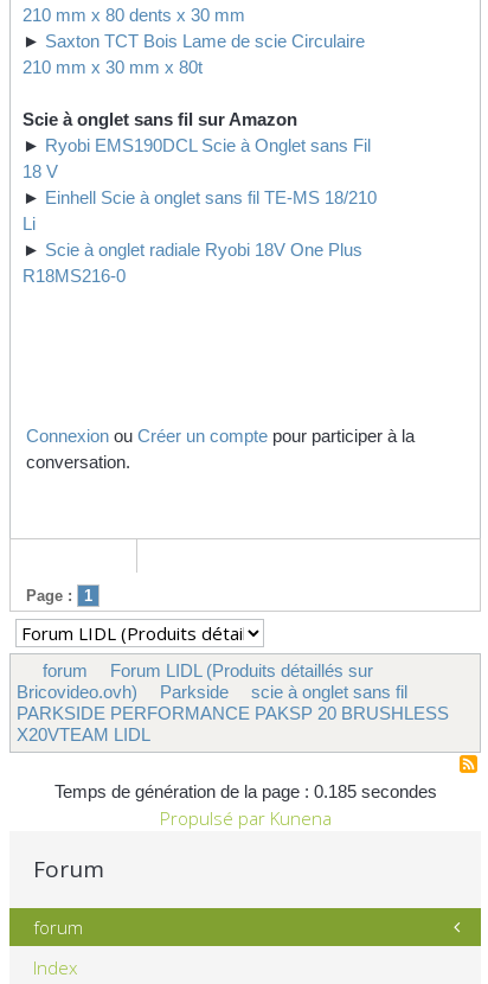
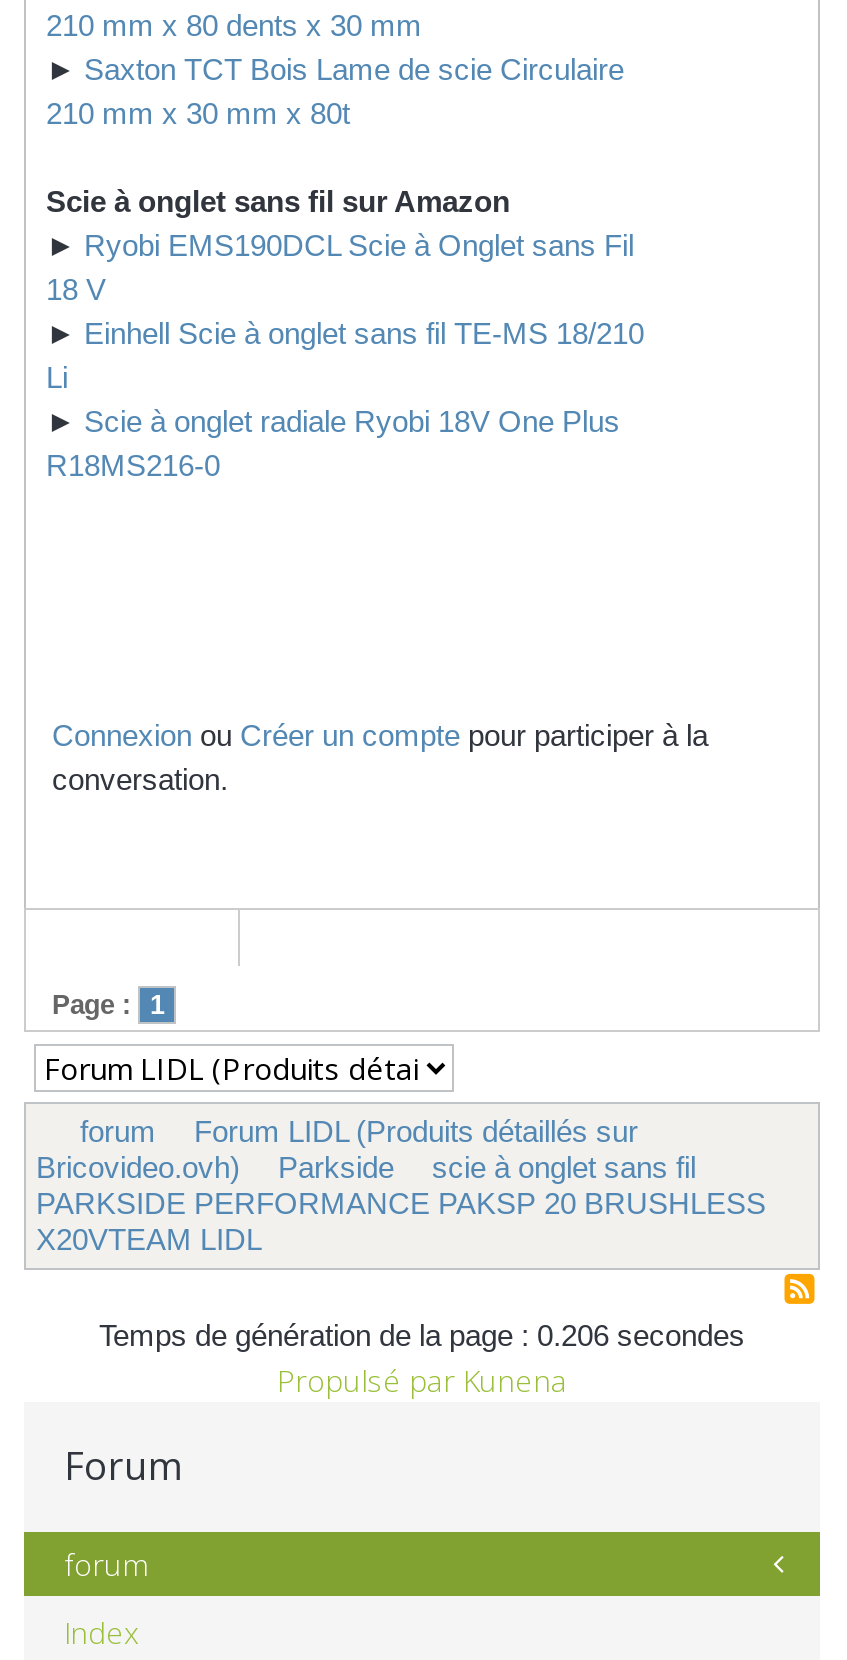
- Temps de génération de la page : 0.185 secondes
+ Temps de génération de la page : 0.206 secondes
